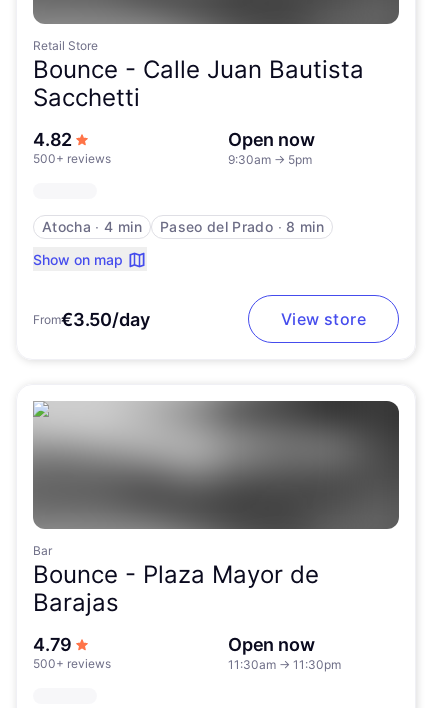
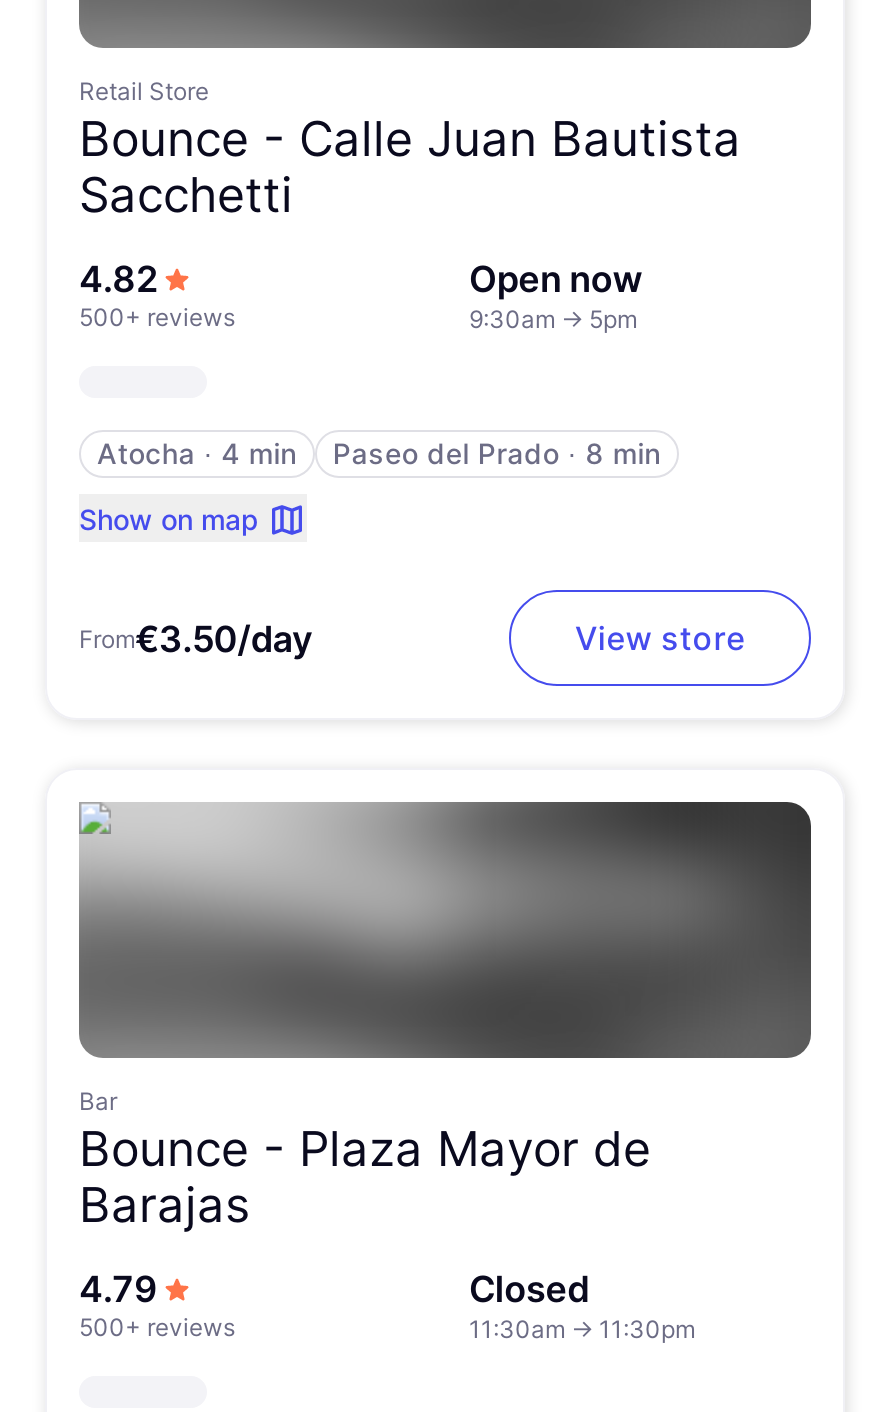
- Open now
+ Closed
